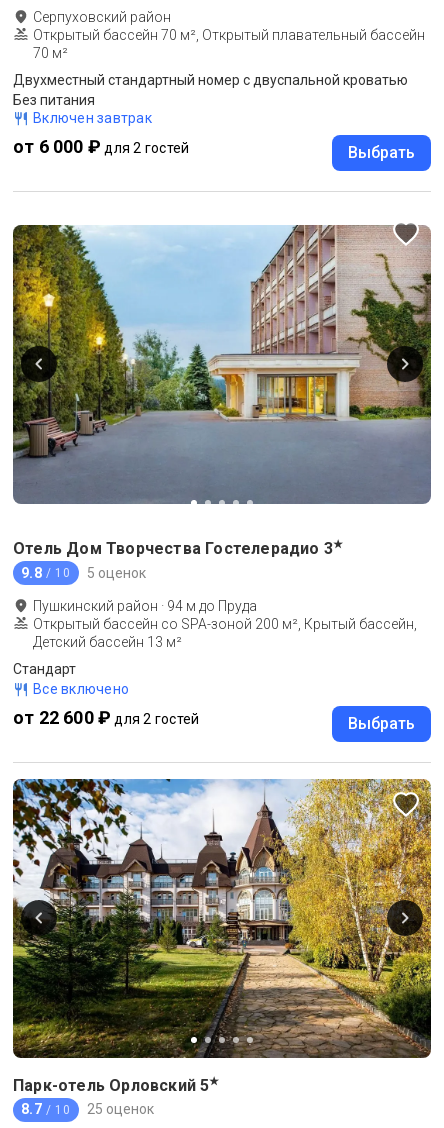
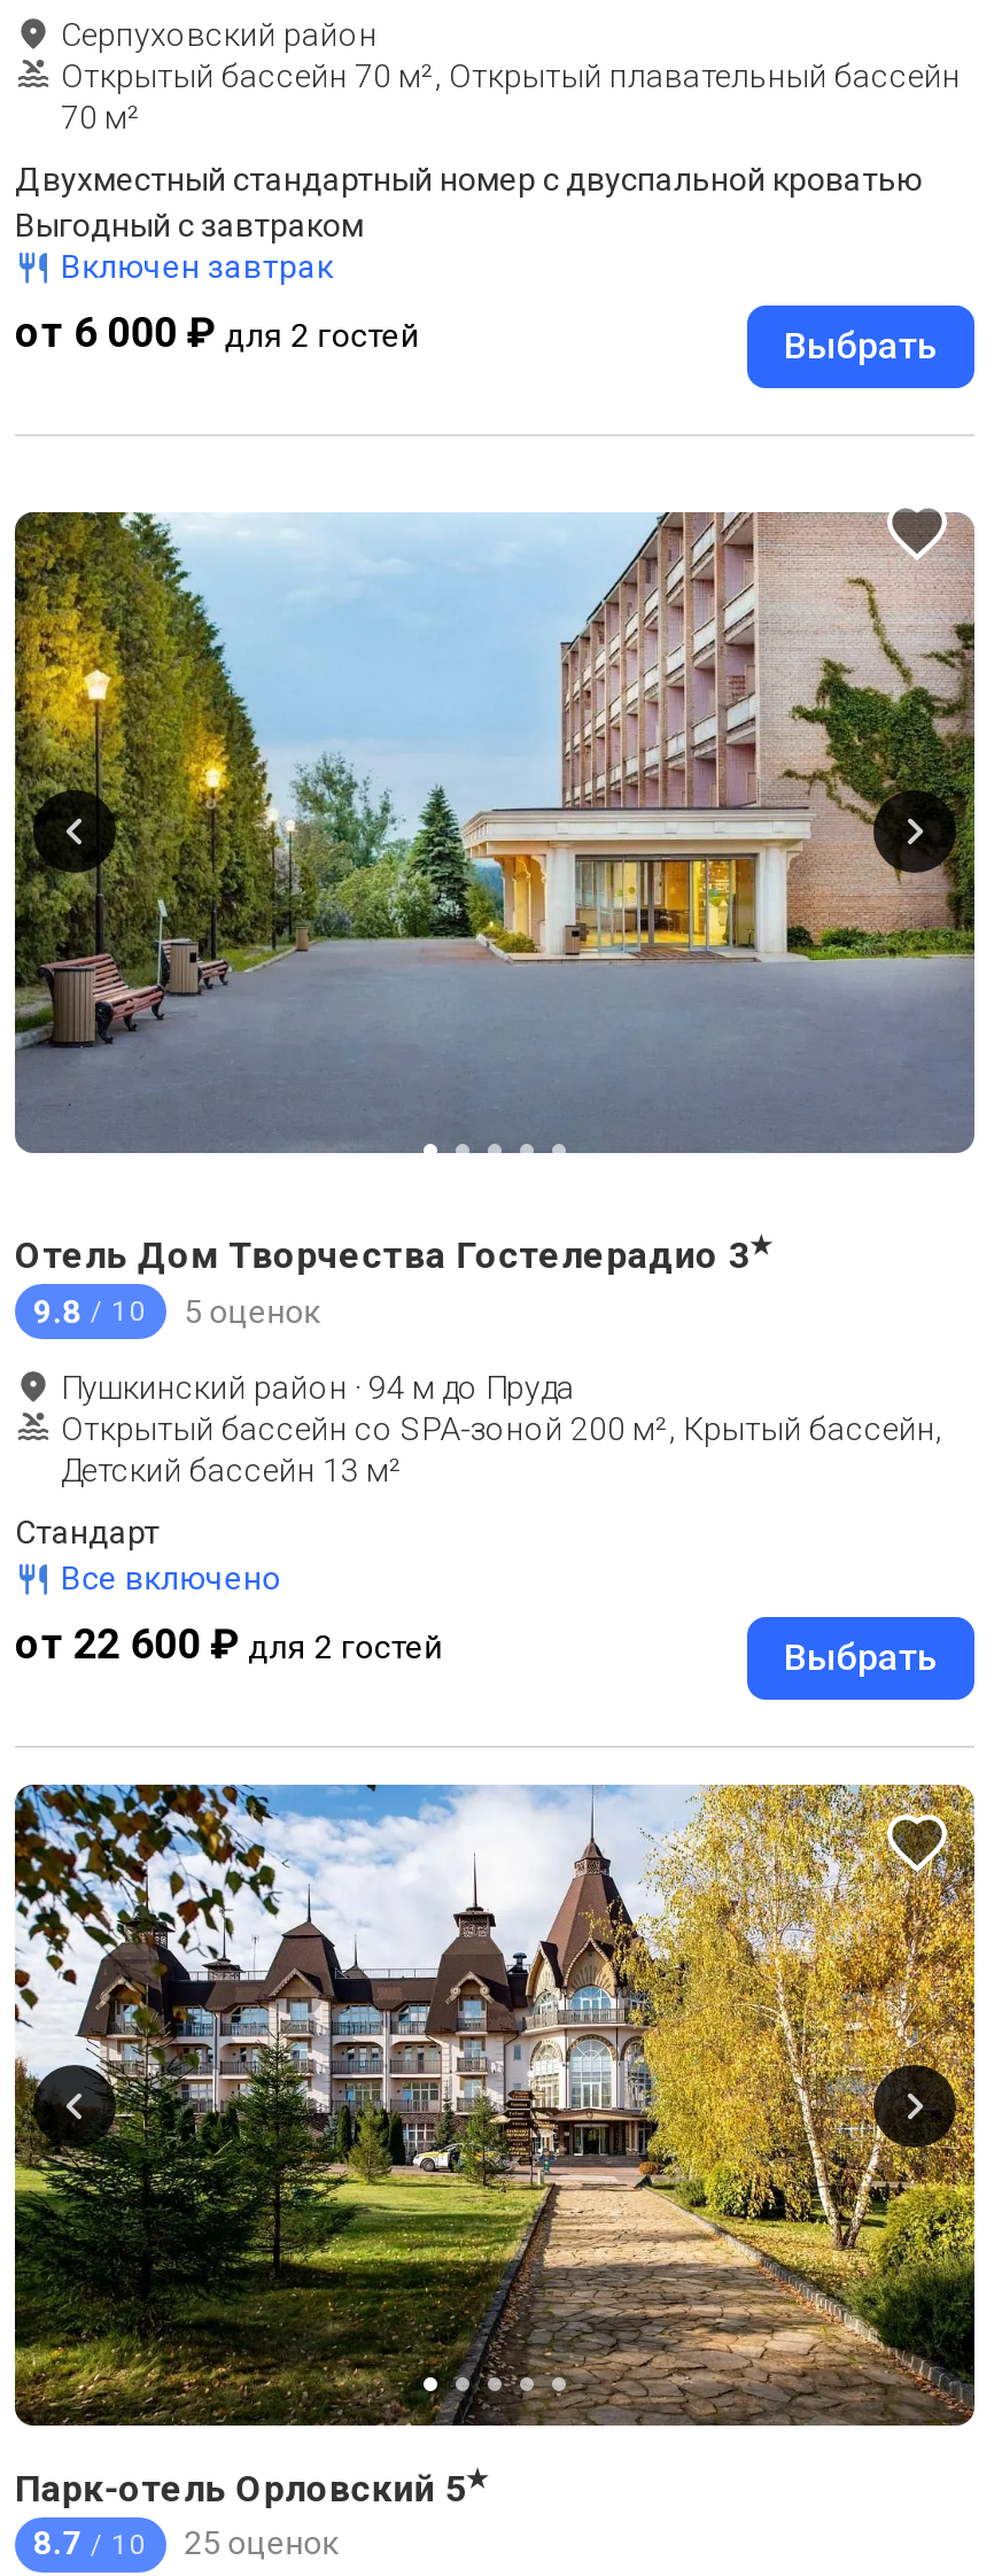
- Без питания
+ Выгодный с завтраком
